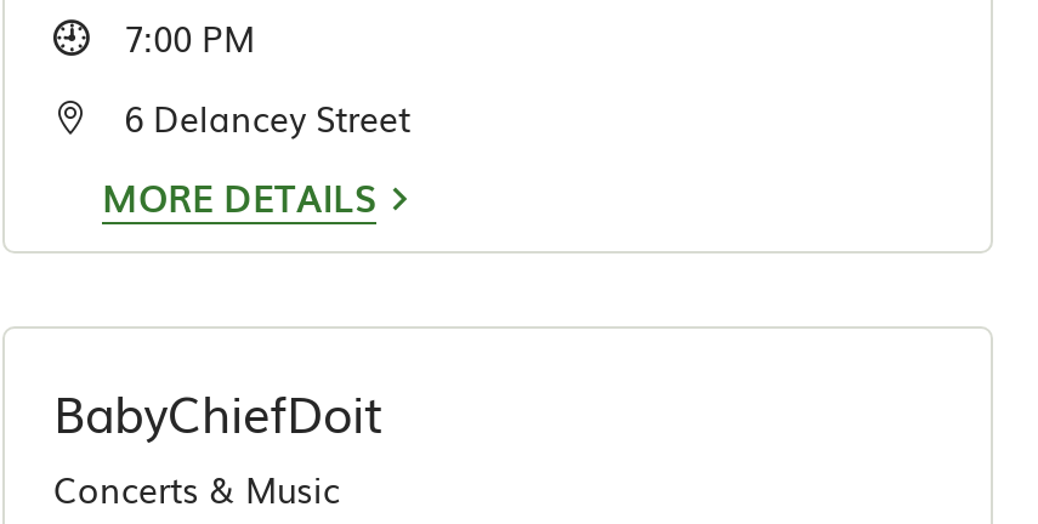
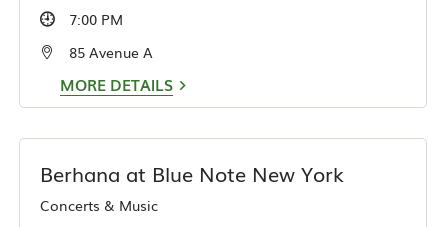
- 6 Delancey Street
+ 85 Avenue A

- BabyChiefDoit
+ Berhana at Blue Note New York
